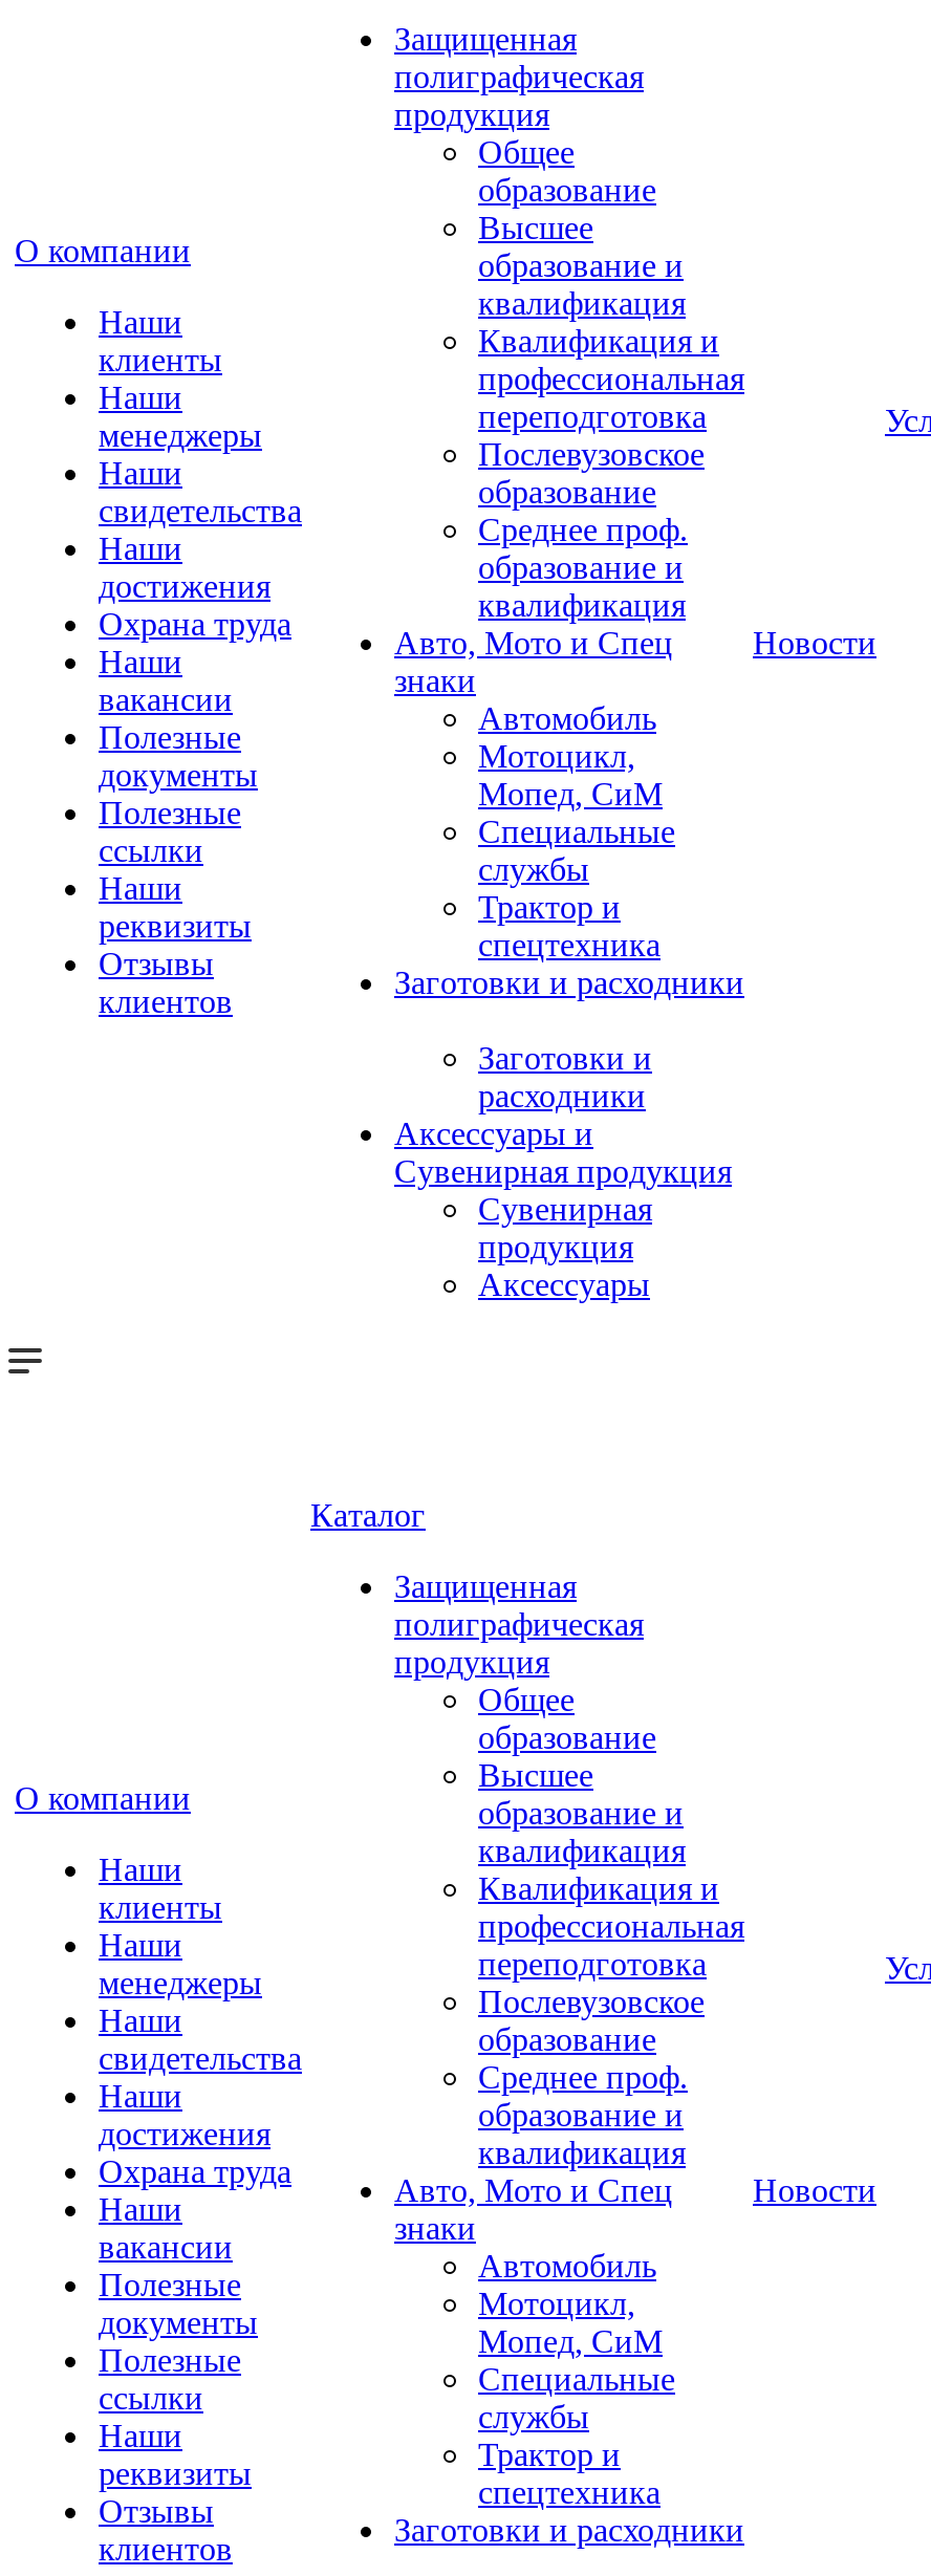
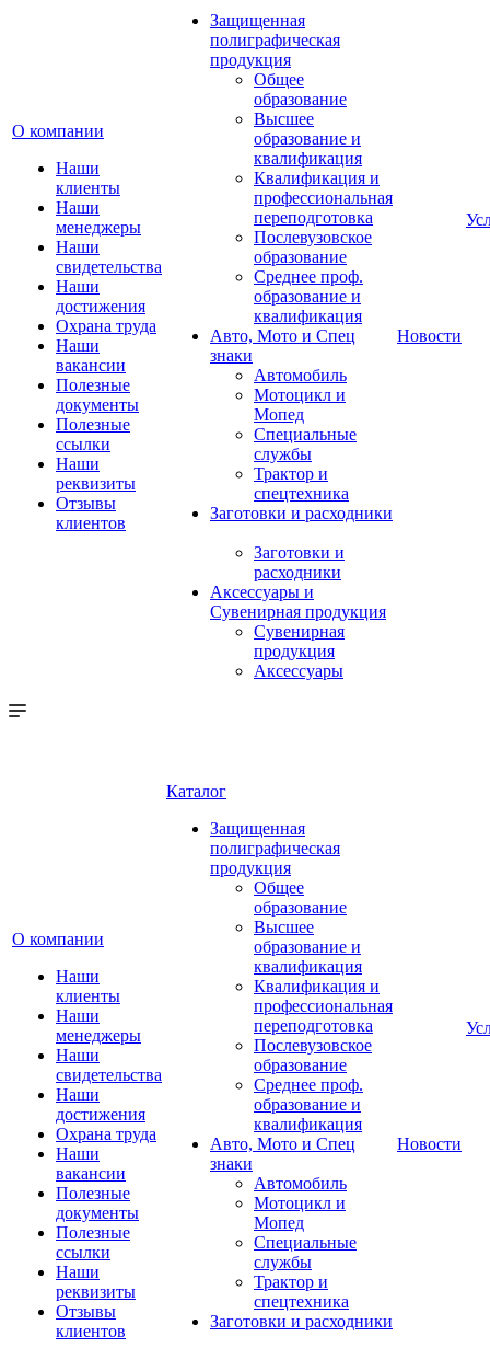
- Мотоцикл,
- Мопед, СиМ
+ Мотоцикл и
+ Мопед

- Мотоцикл,
- Мопед, СиМ
+ Мотоцикл и
+ Мопед
